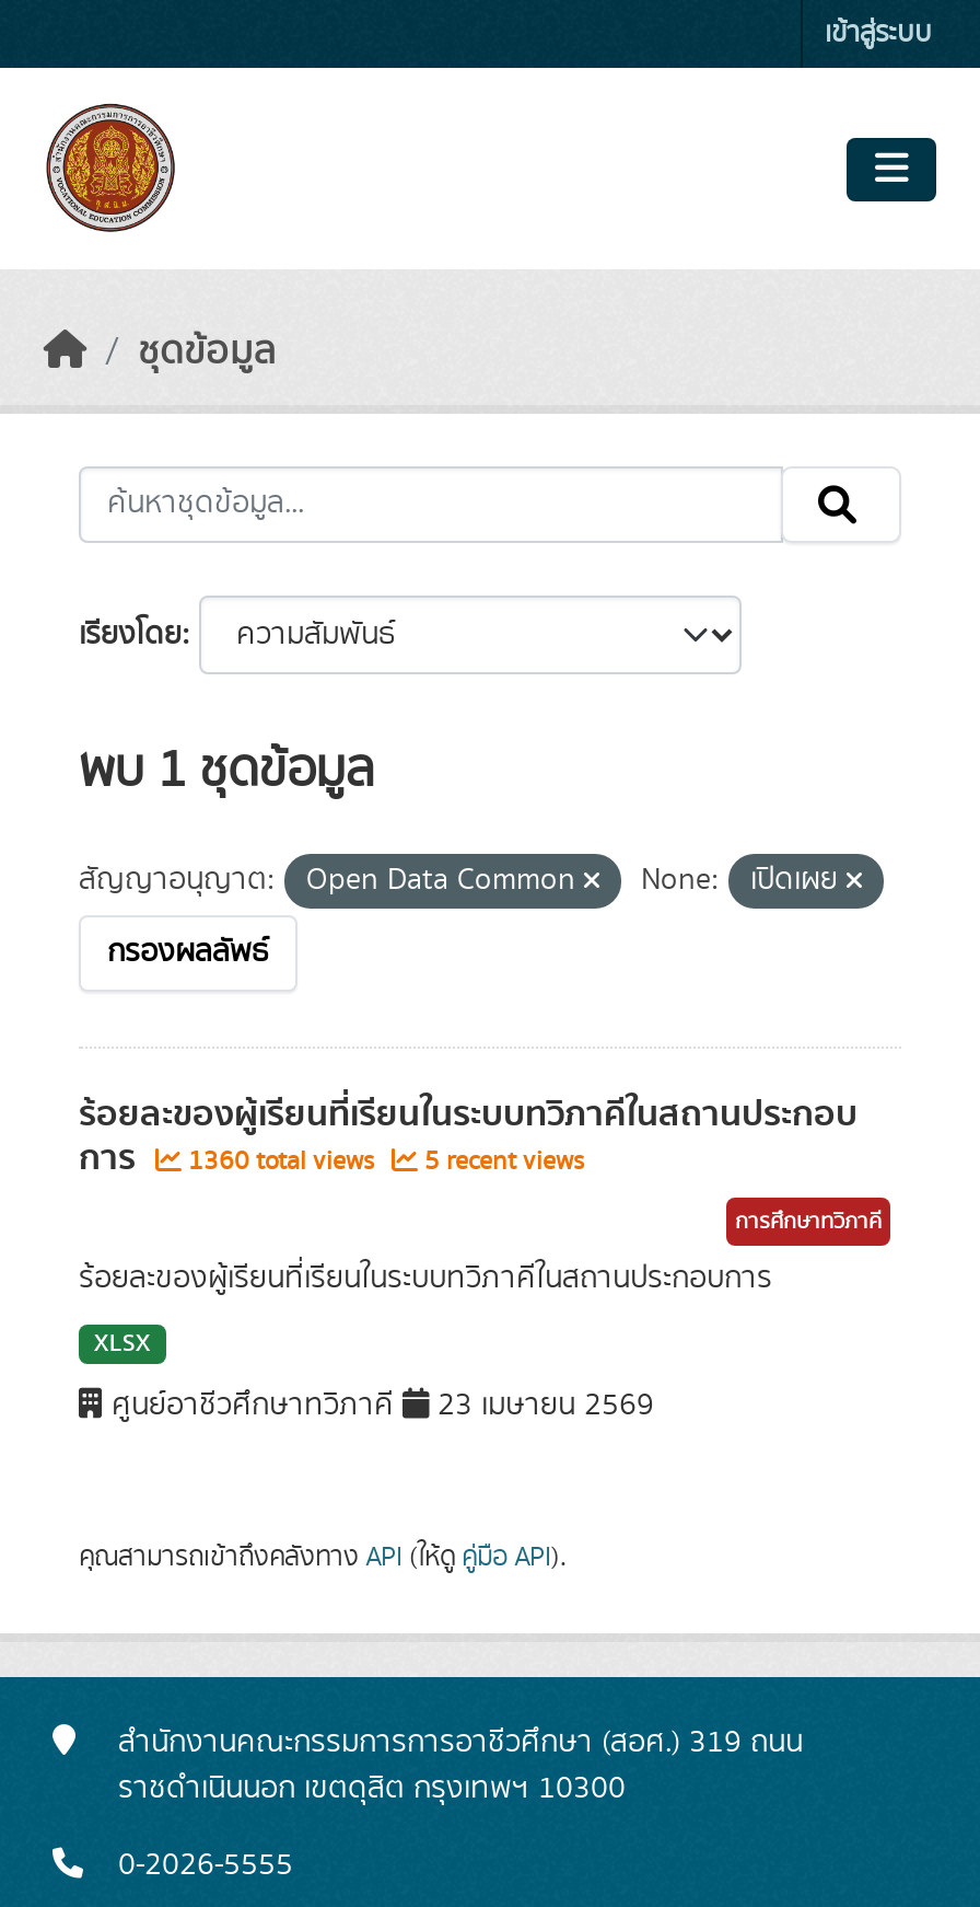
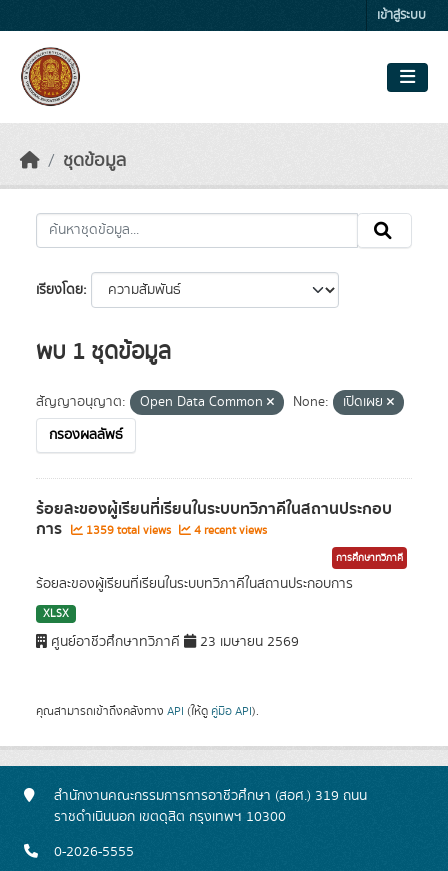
- 1360 total views
+ 1359 total views

- 5 recent views
+ 4 recent views
